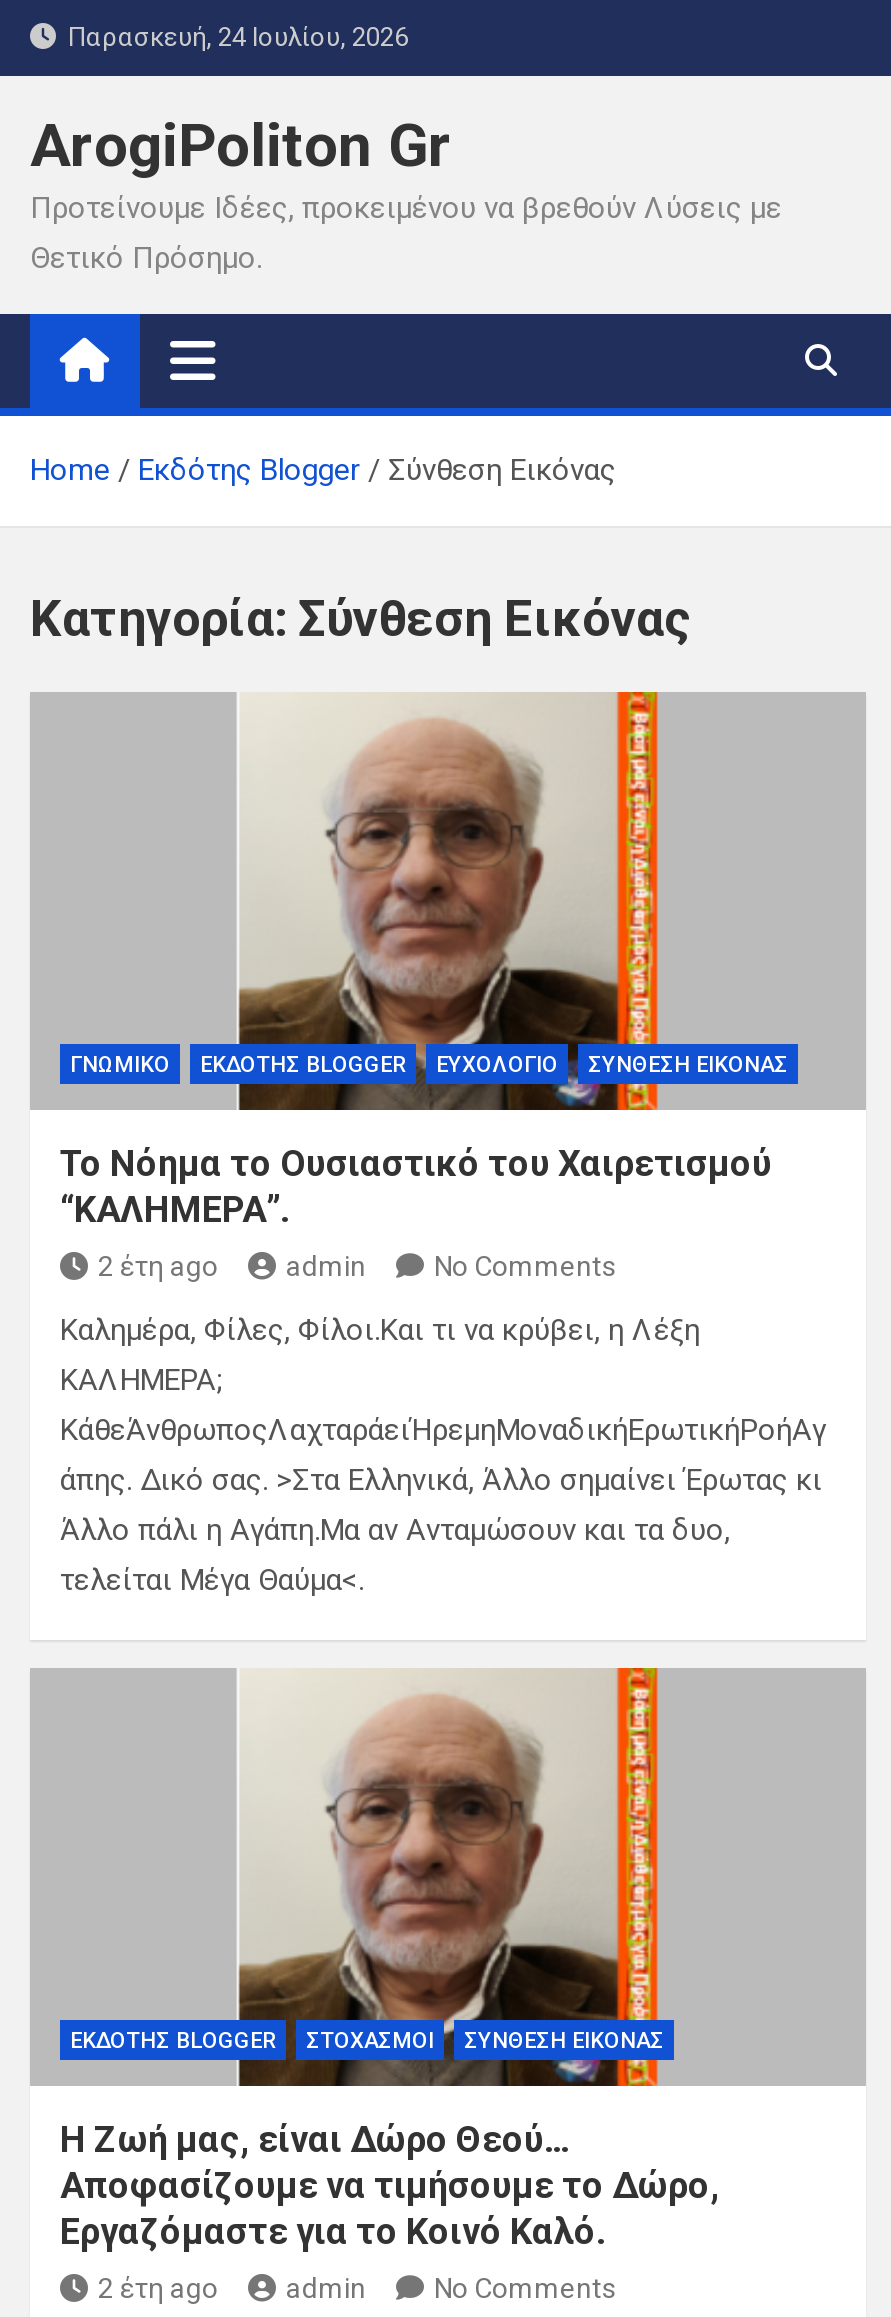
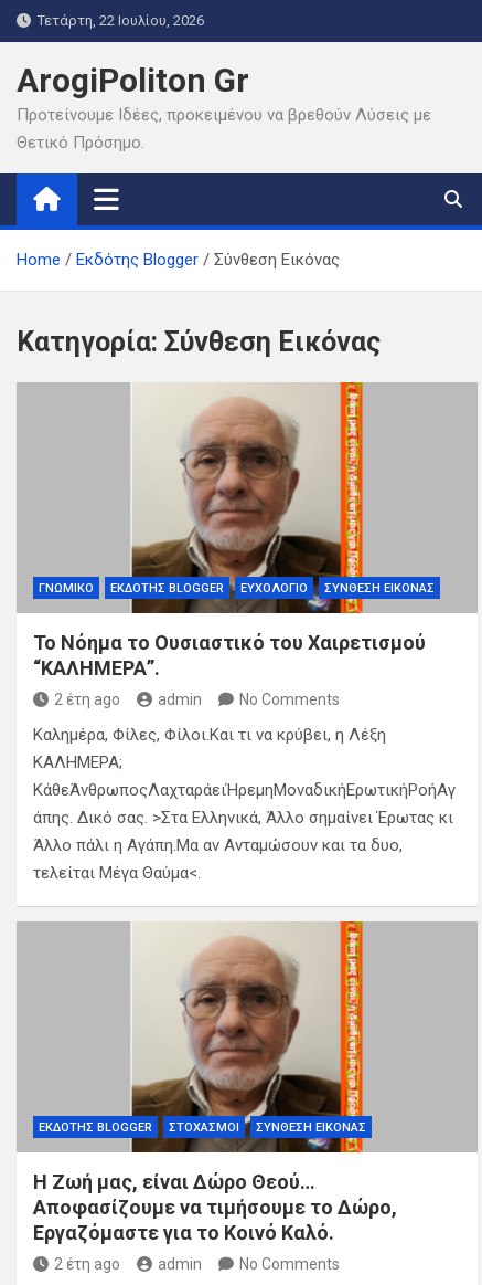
- Παρασκευή, 24 Ιουλίου, 2026
+ Τετάρτη, 22 Ιουλίου, 2026
